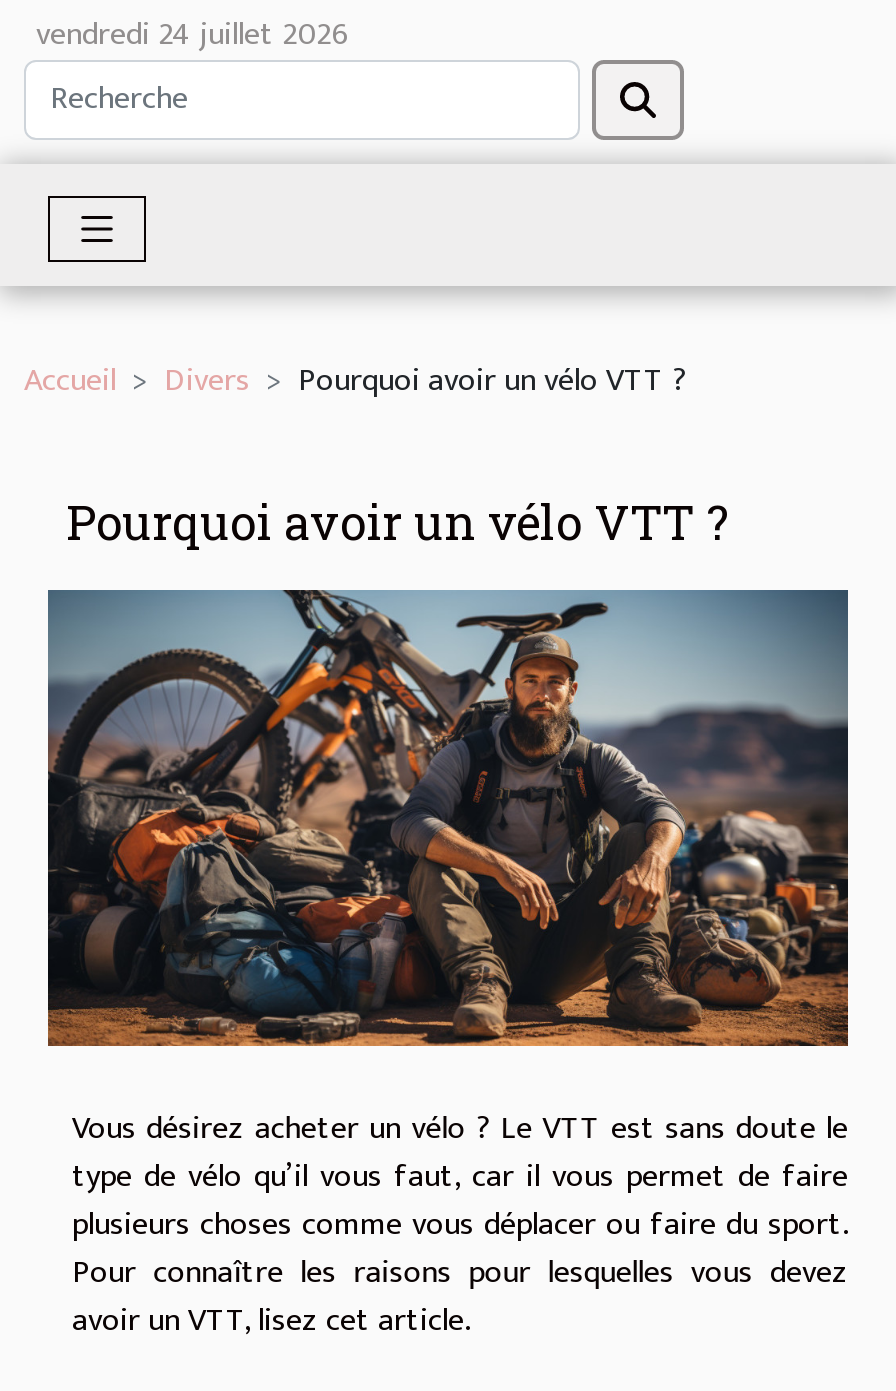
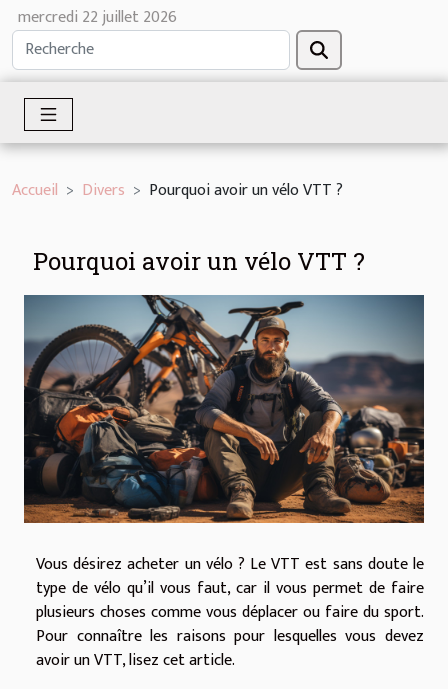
- vendredi 24 juillet 2026
+ mercredi 22 juillet 2026
